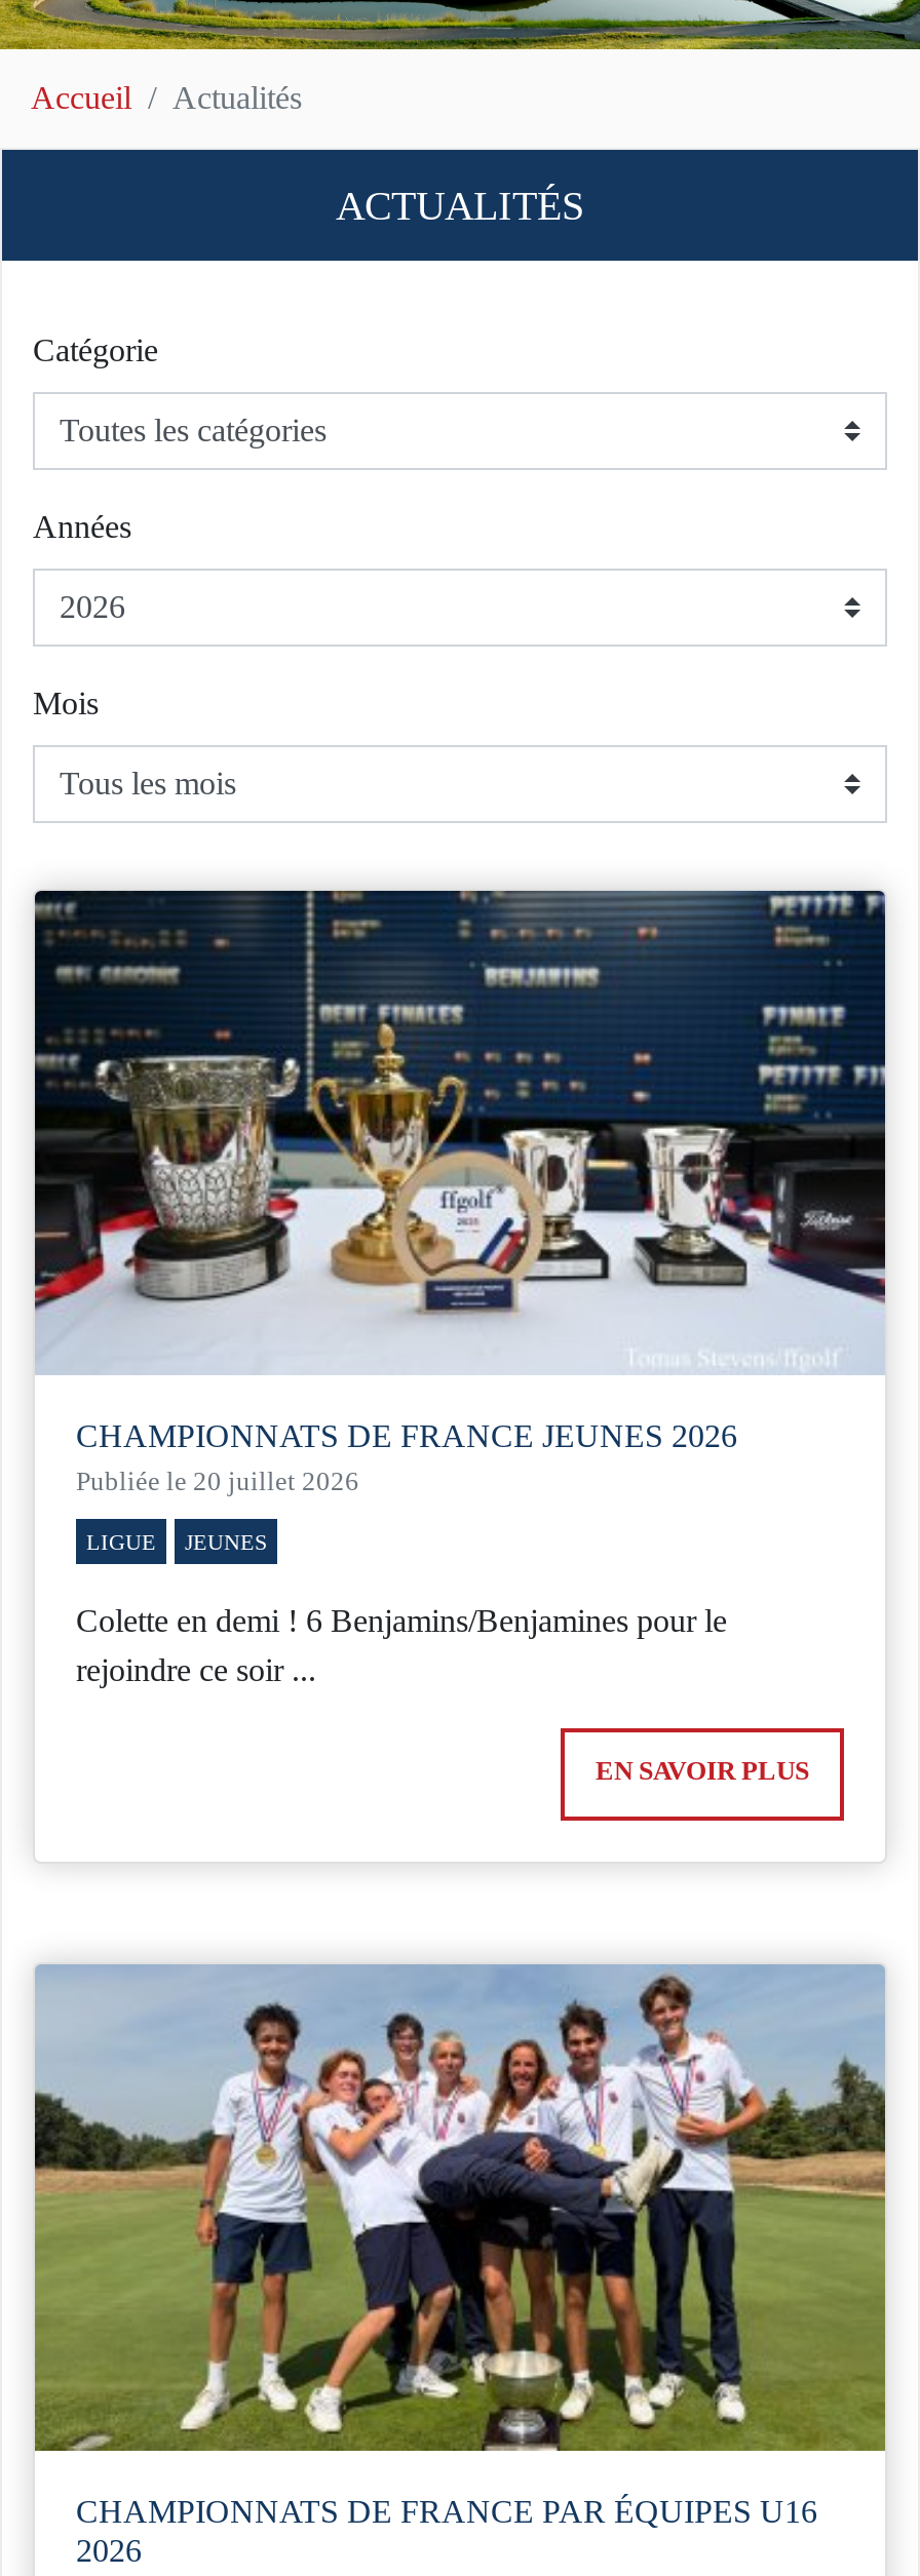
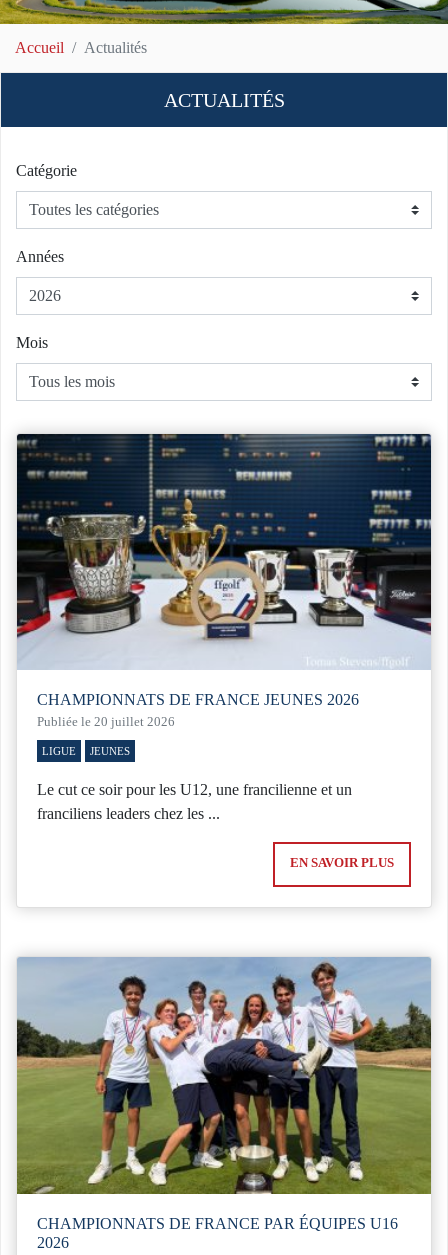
- Colette en demi ! 6 Benjamins/Benjamines pour le
- rejoindre ce soir ...
+ Le cut ce soir pour les U12, une francilienne et un
+ franciliens leaders chez les ...
